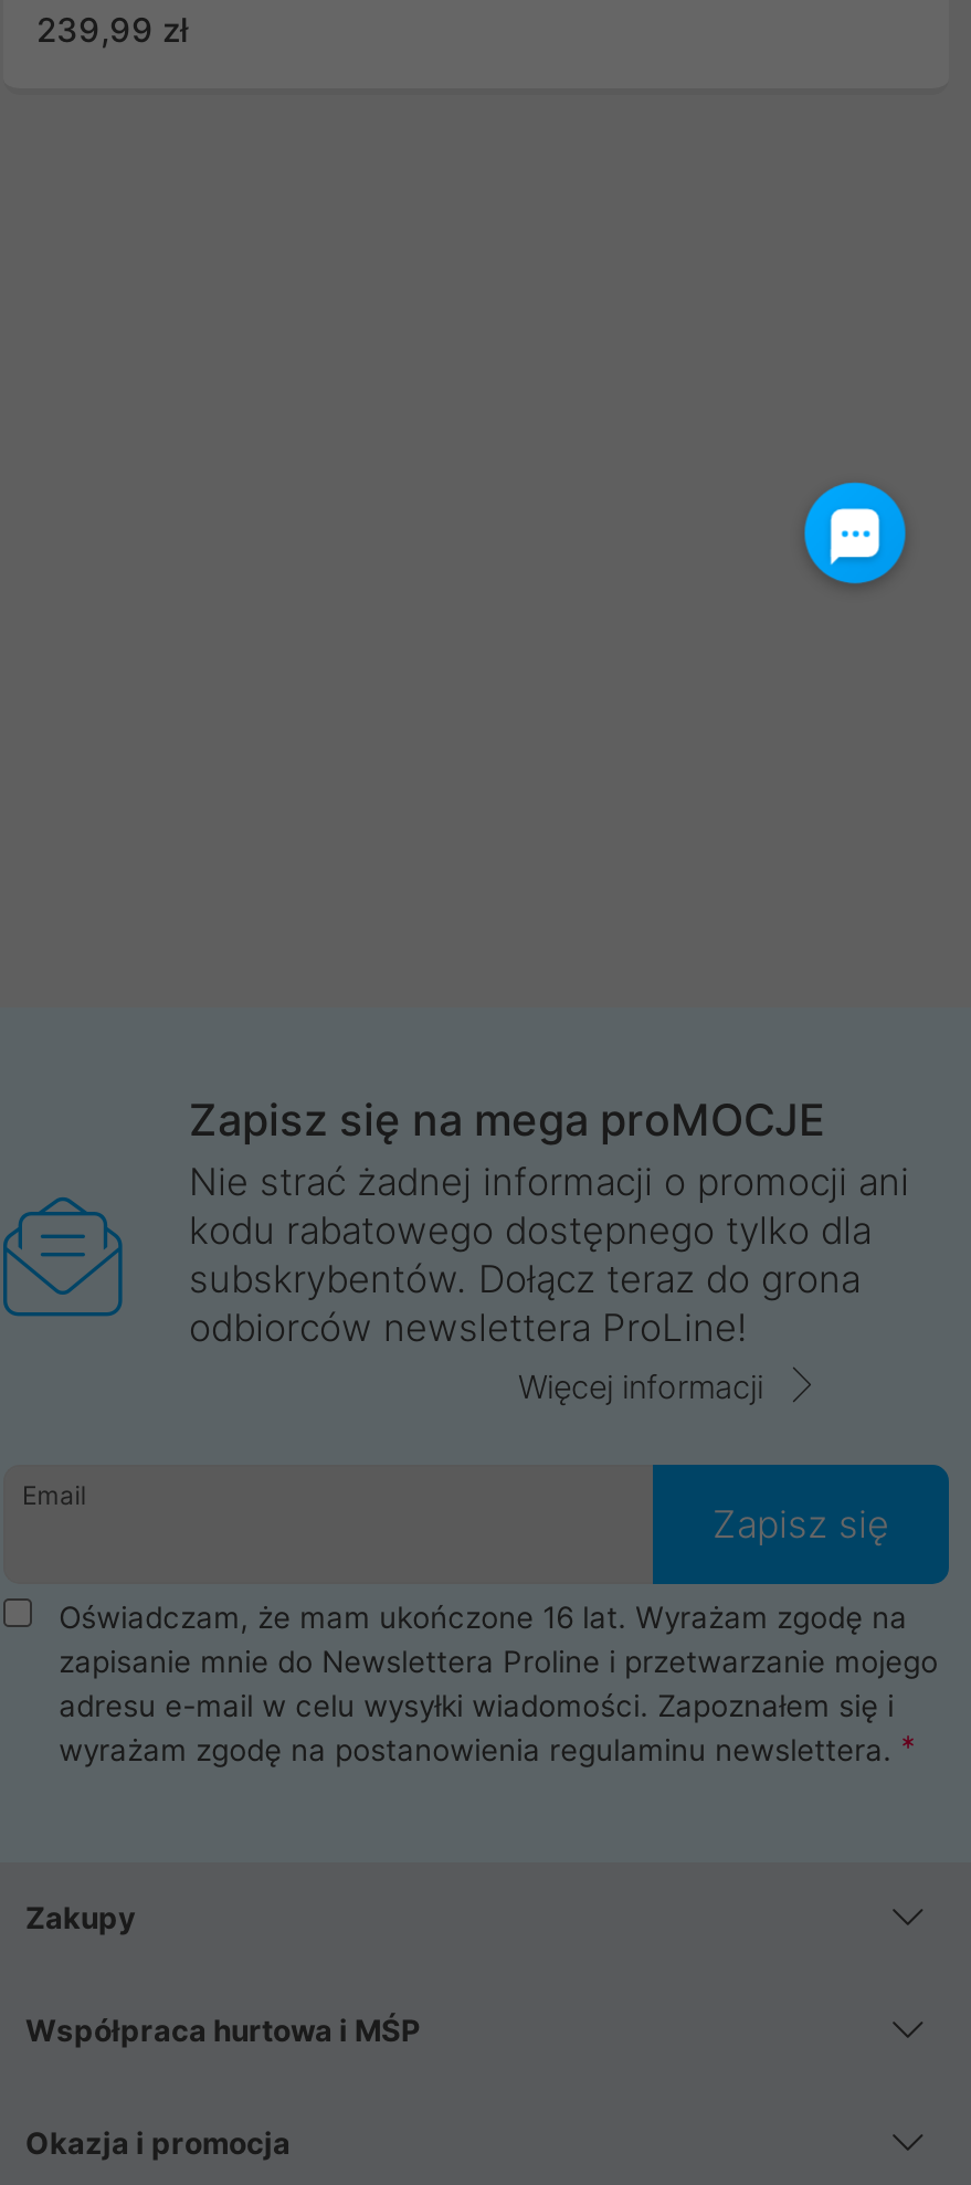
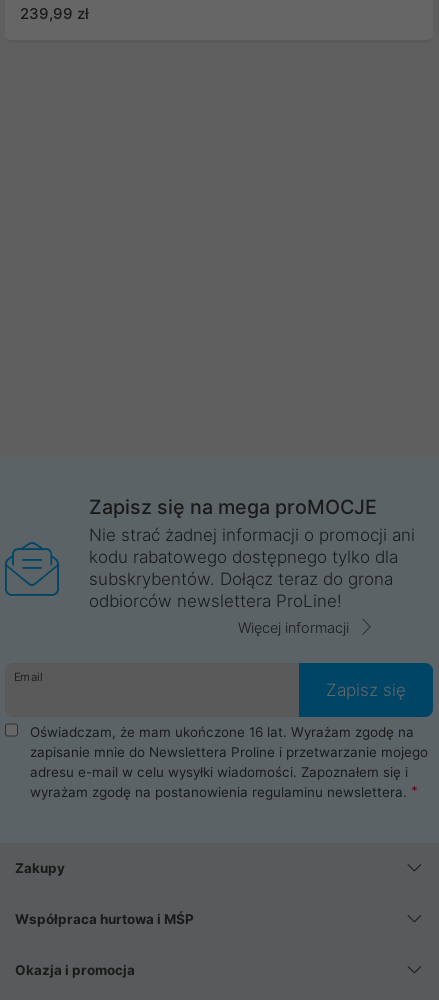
- [image]
